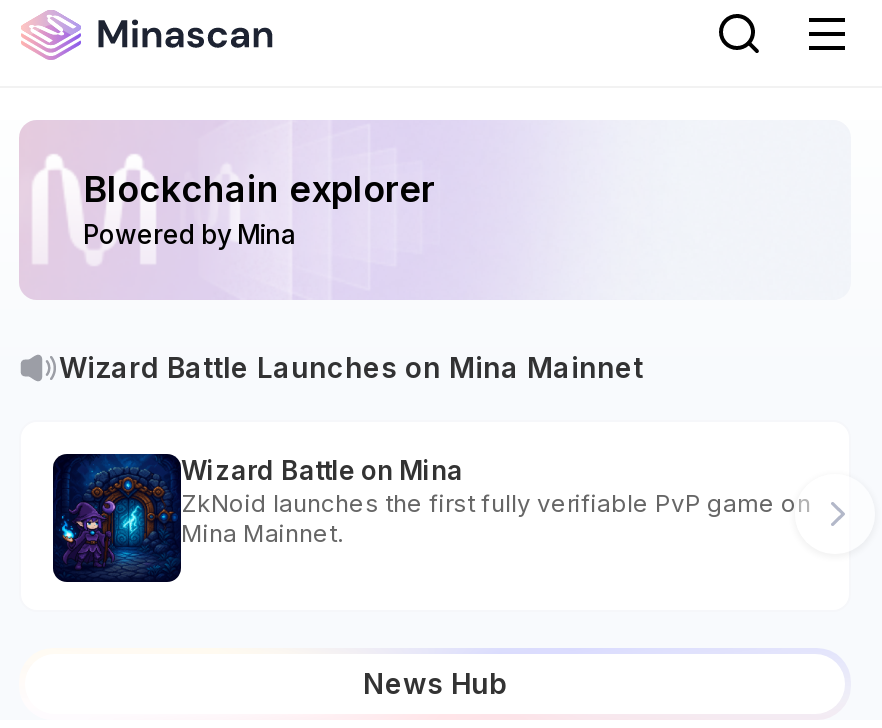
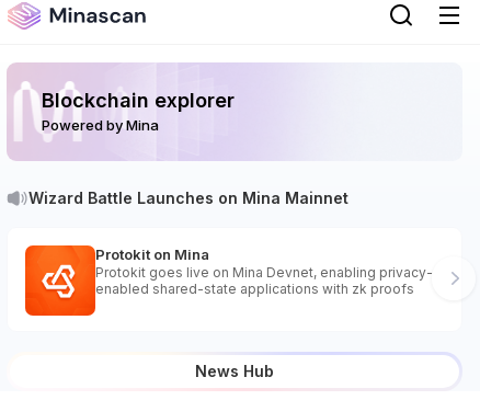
- [image]
- Wizard Battle on Mina
- ZkNoid launches the first fully verifiable PvP game on
- Mina Mainnet.
+ [image]
+ Protokit on Mina
+ Protokit goes live on Mina Devnet, enabling privacy-
+ enabled shared-state applications with zk proofs
